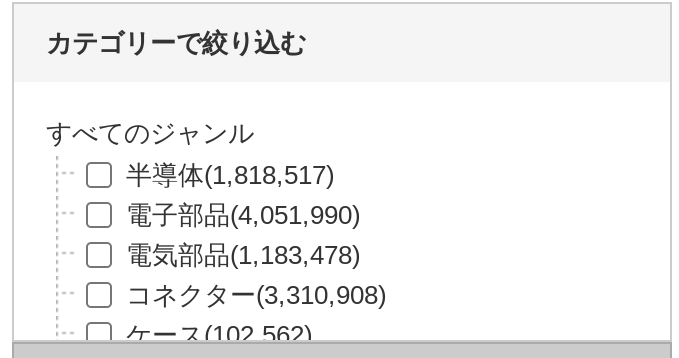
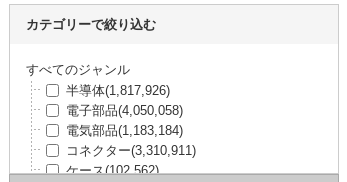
- 半導体(1,818,517)
+ 半導体(1,817,926)

- 電子部品(4,051,990)
+ 電子部品(4,050,058)

- 電気部品(1,183,478)
+ 電気部品(1,183,184)

- コネクター(3,310,908)
+ コネクター(3,310,911)
